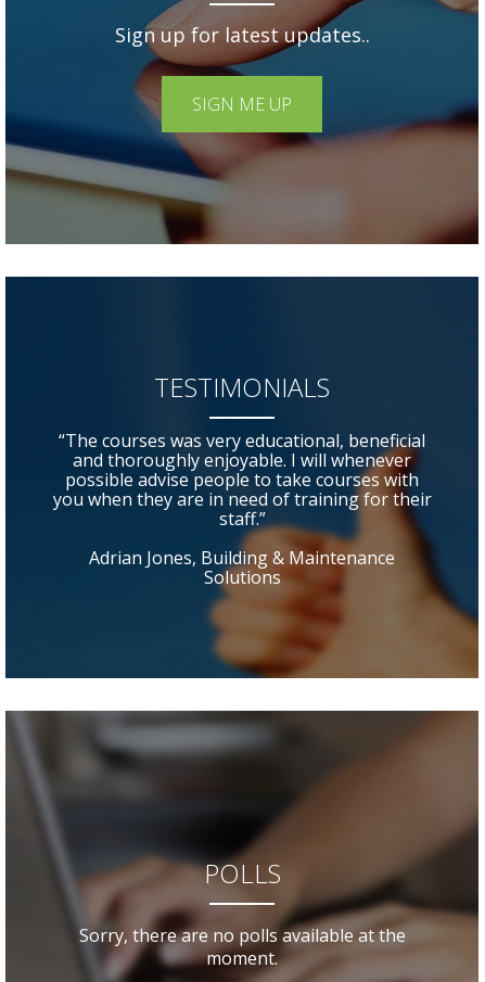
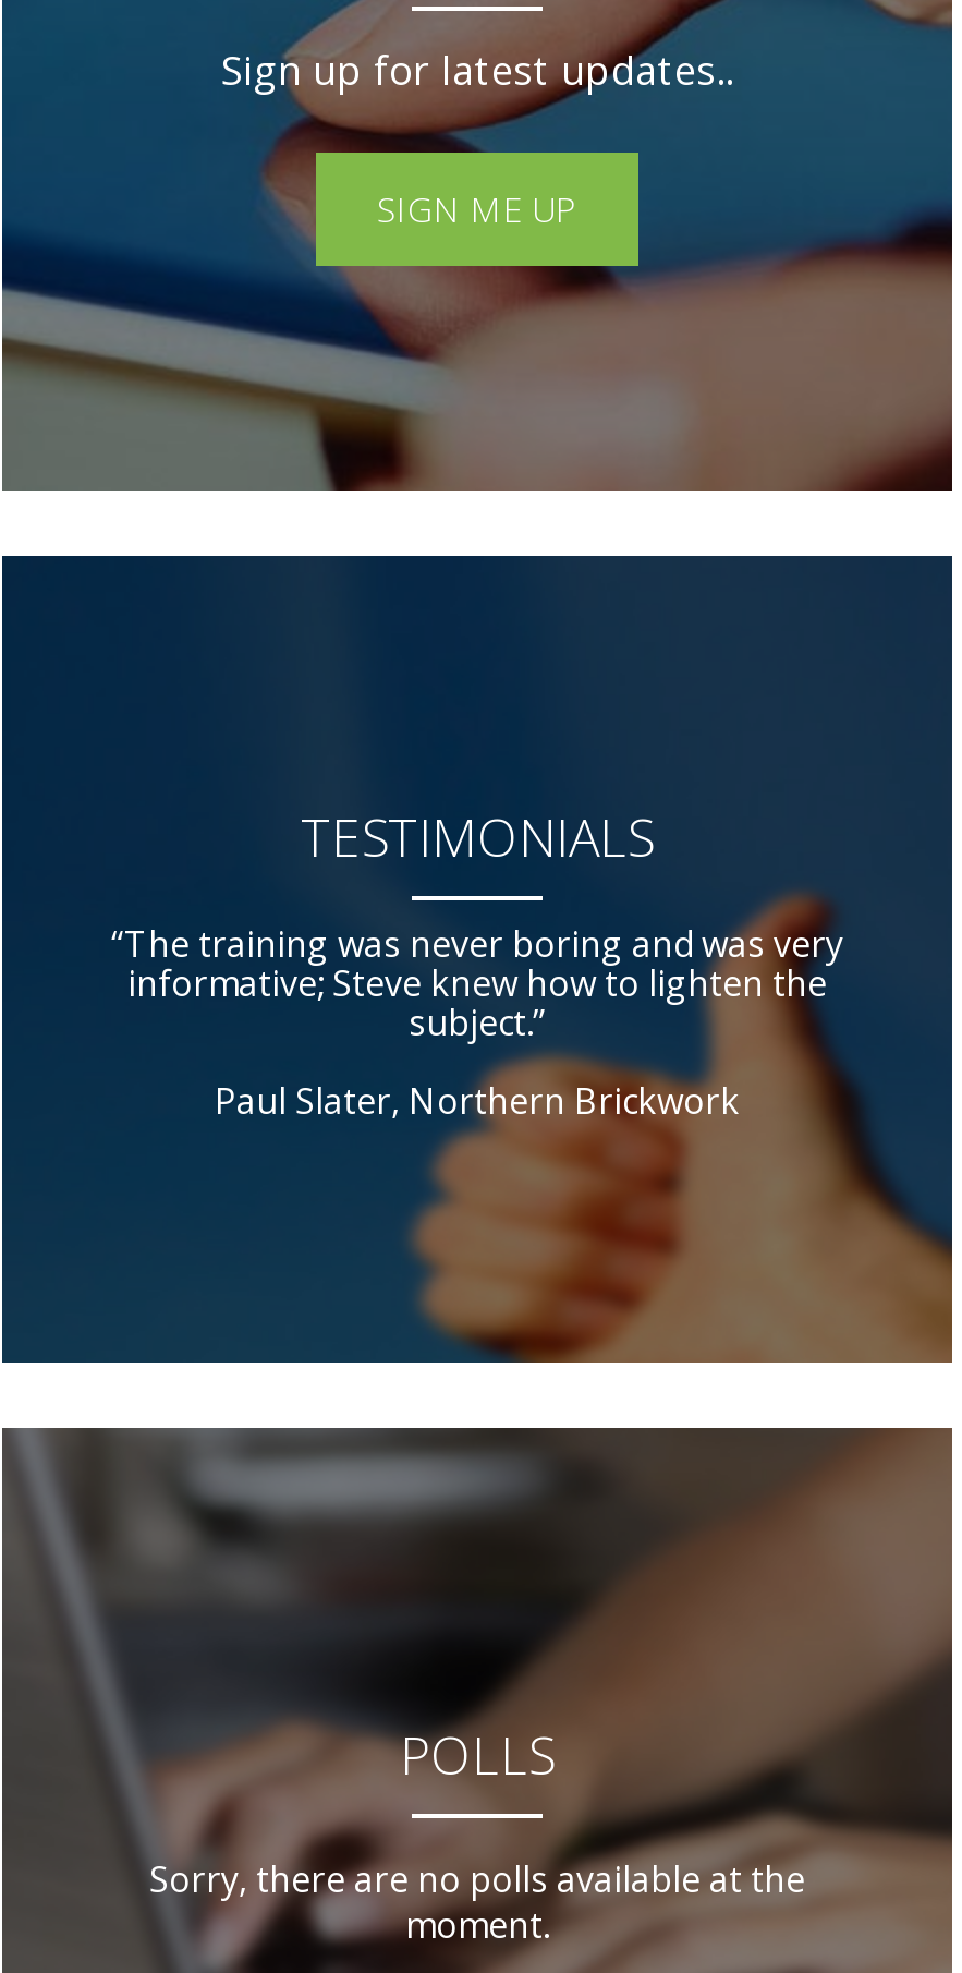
moved down: TESTIMONIALS

- “The courses was very educational, beneficial
- and thoroughly enjoyable. I will whenever
- possible advise people to take courses with
- you when they are in need of training for their
- staff.”
+ “The training was never boring and was very
+ informative; Steve knew how to lighten the
+ subject.”

- Adrian Jones, Building & Maintenance
- Solutions
+ Paul Slater, Northern Brickwork
